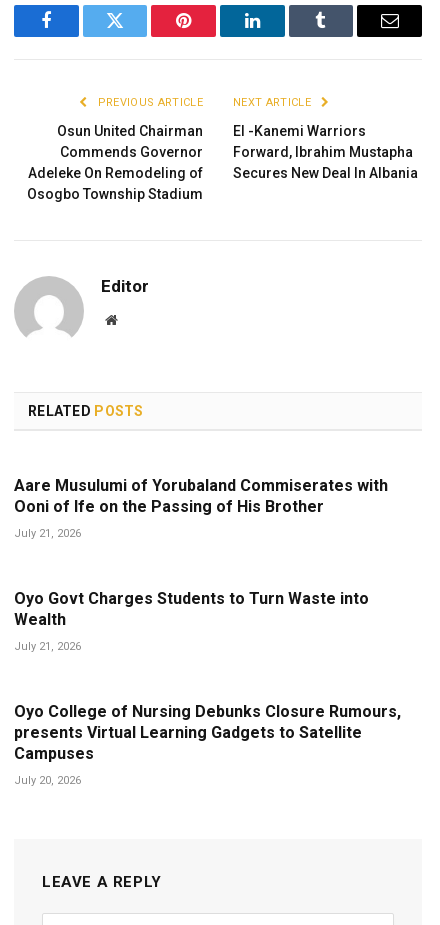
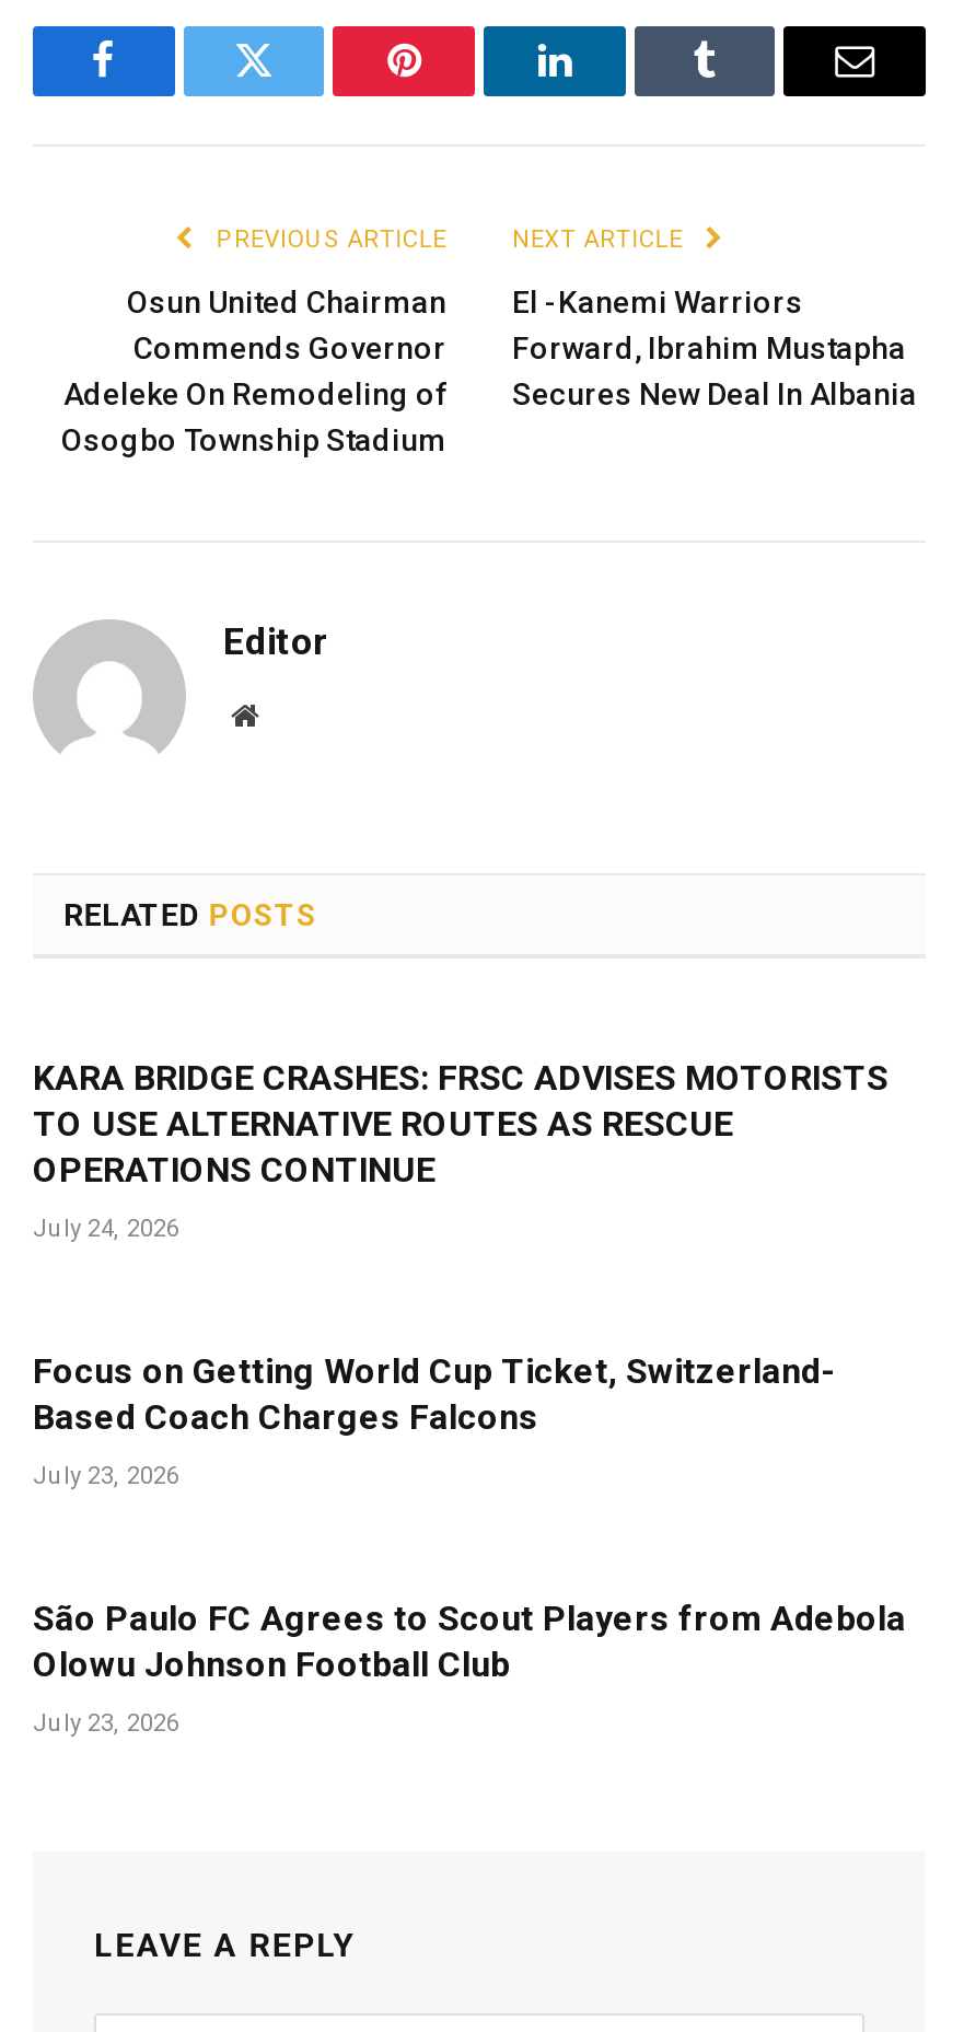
- Aare Musulumi of Yorubaland Commiserates with
- Ooni of Ife on the Passing of His Brother
+ KARA BRIDGE CRASHES: FRSC ADVISES MOTORISTS
+ TO USE ALTERNATIVE ROUTES AS RESCUE
+ OPERATIONS CONTINUE

- July 21, 2026
+ July 24, 2026

- Oyo Govt Charges Students to Turn Waste into
- Wealth
+ Focus on Getting World Cup Ticket, Switzerland-
+ Based Coach Charges Falcons

- July 21, 2026
+ July 23, 2026

- Oyo College of Nursing Debunks Closure Rumours,
- presents Virtual Learning Gadgets to Satellite
- Campuses
+ São Paulo FC Agrees to Scout Players from Adebola
+ Olowu Johnson Football Club

- July 20, 2026
+ July 23, 2026
